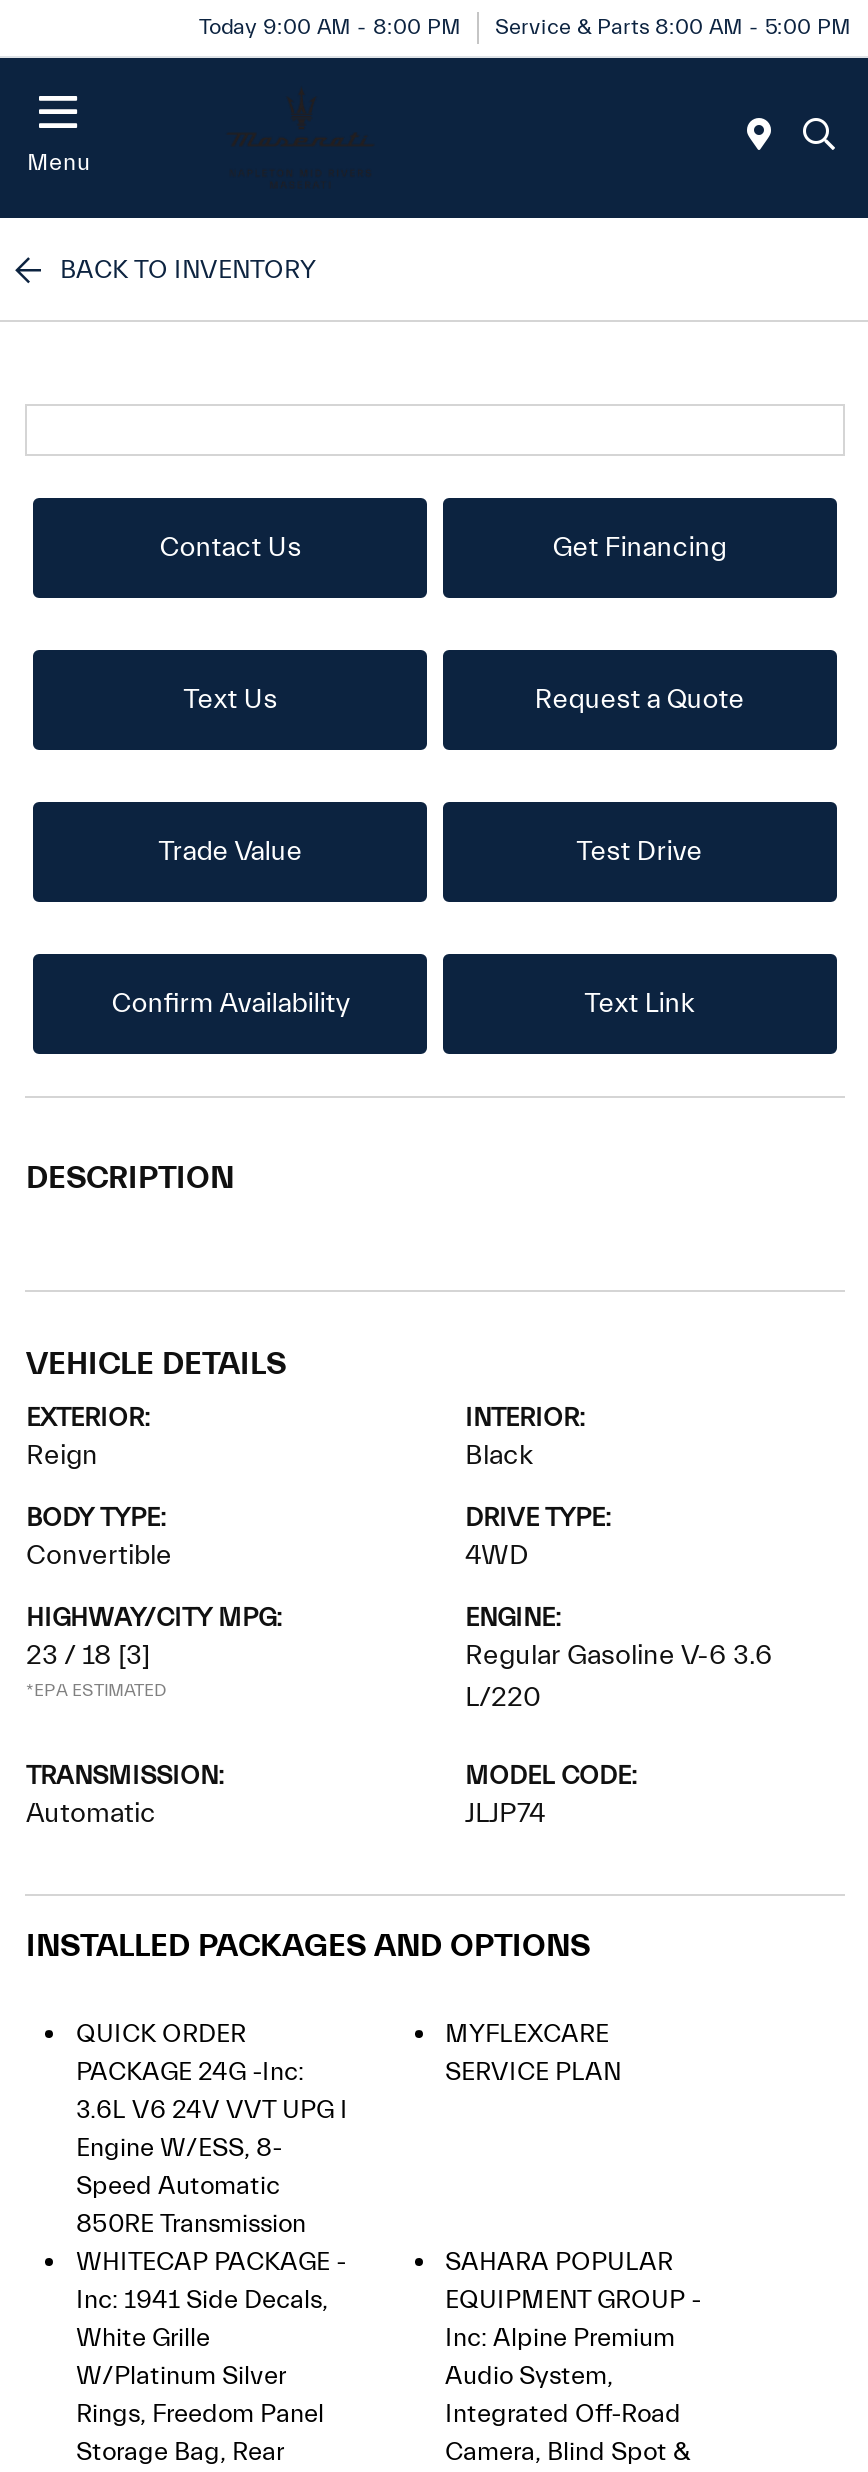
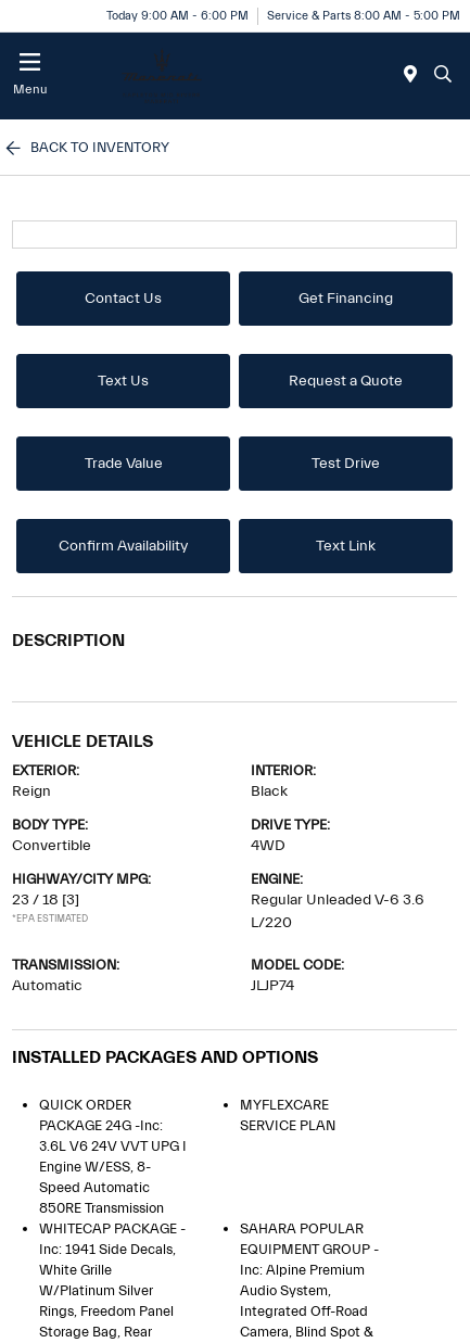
- Today 9:00 AM - 8:00 PM Service & Parts 8:00 AM - 5:00 PM
+ Today 9:00 AM - 6:00 PM Service & Parts 8:00 AM - 5:00 PM

- Regular Gasoline V-6 3.6
+ Regular Unleaded V-6 3.6
